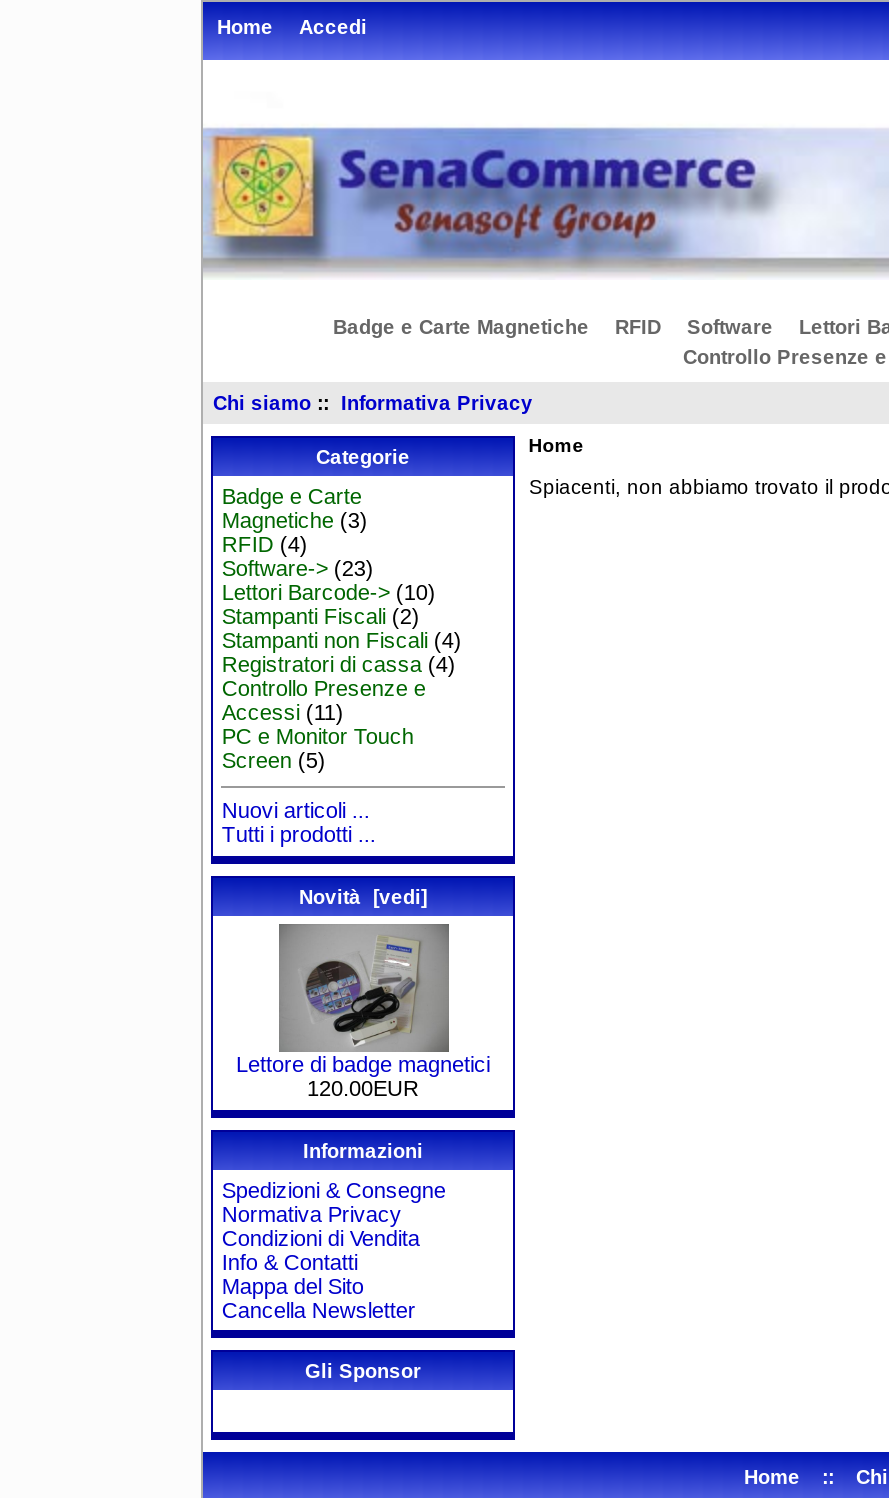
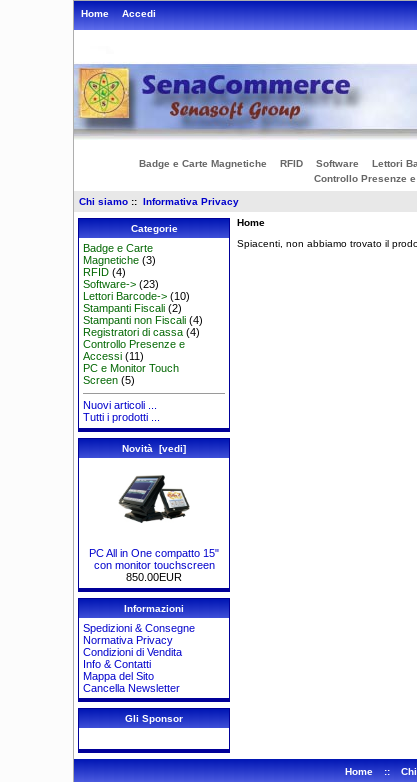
- [image]
- Lettore di badge magnetici
- 120.00EUR
+ [image]
+ PC All in One compatto 15"
+ con monitor touchscreen
+ 850.00EUR
